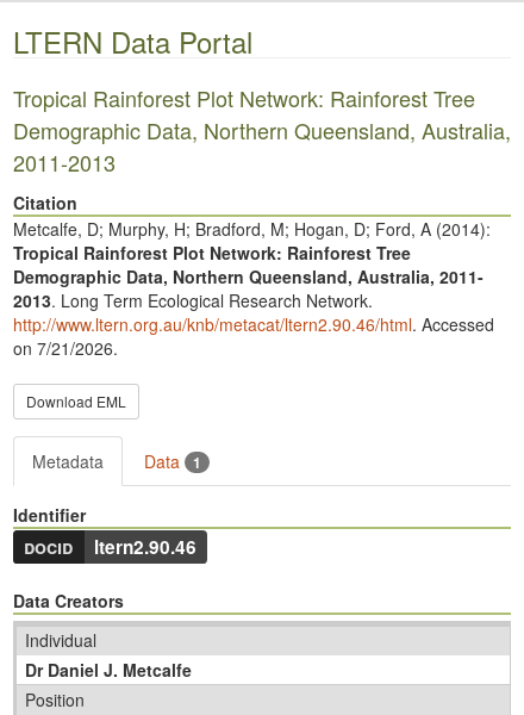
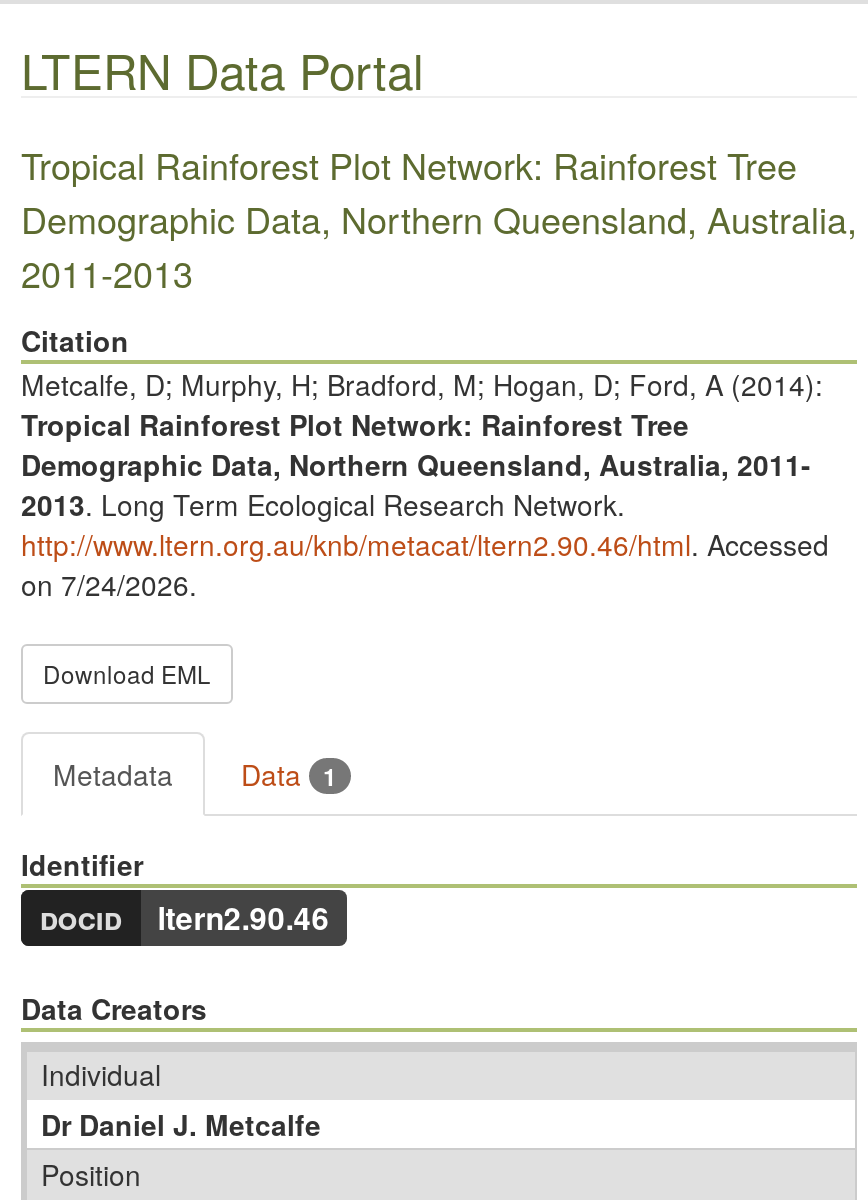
- on 7/21/2026.
+ on 7/24/2026.
